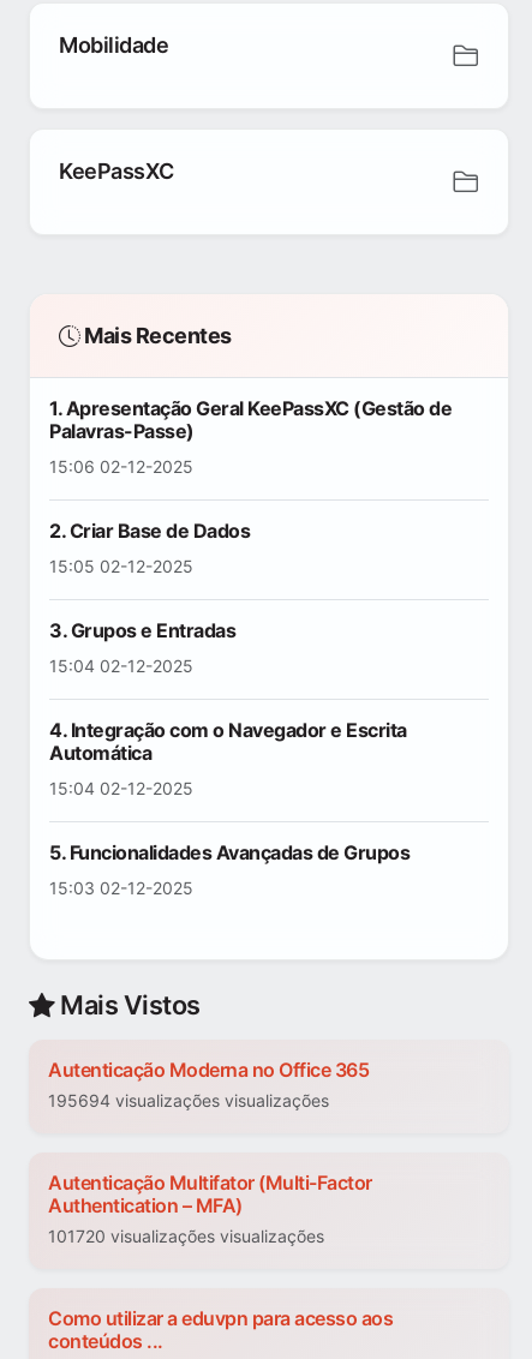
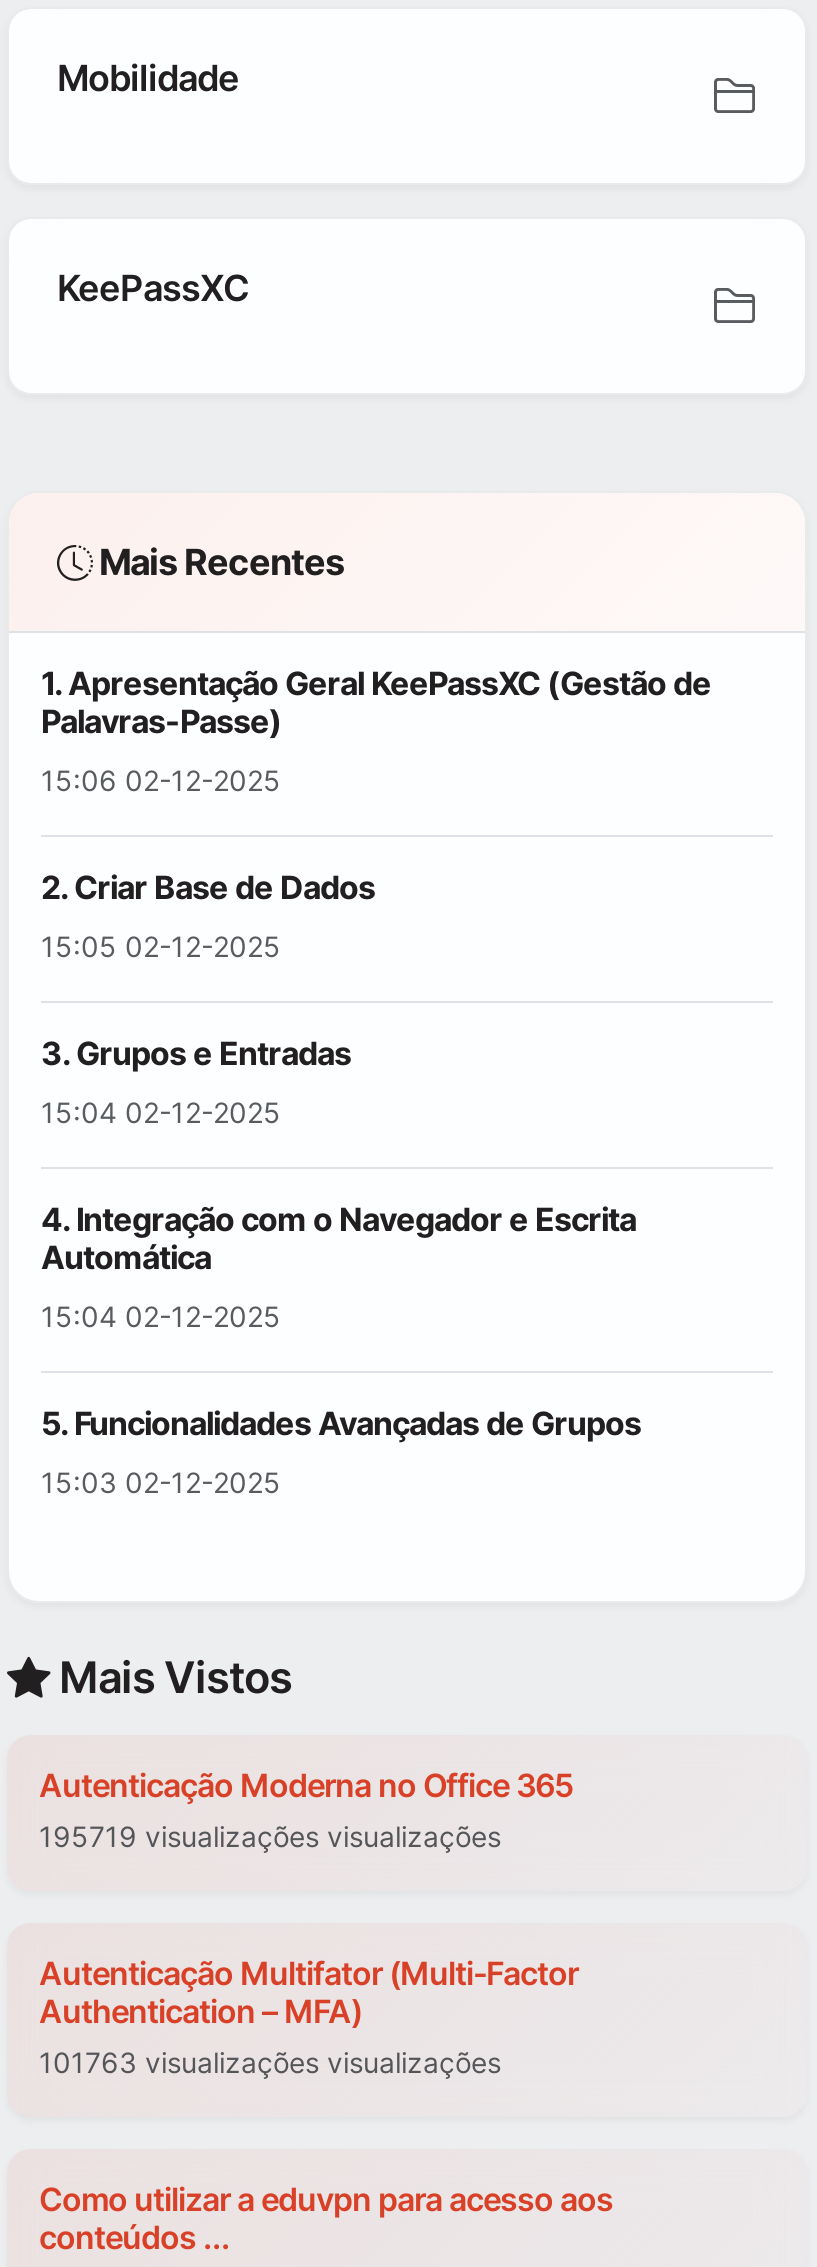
- 195694 visualizações visualizações
+ 195719 visualizações visualizações

- 101720 visualizações visualizações
+ 101763 visualizações visualizações
